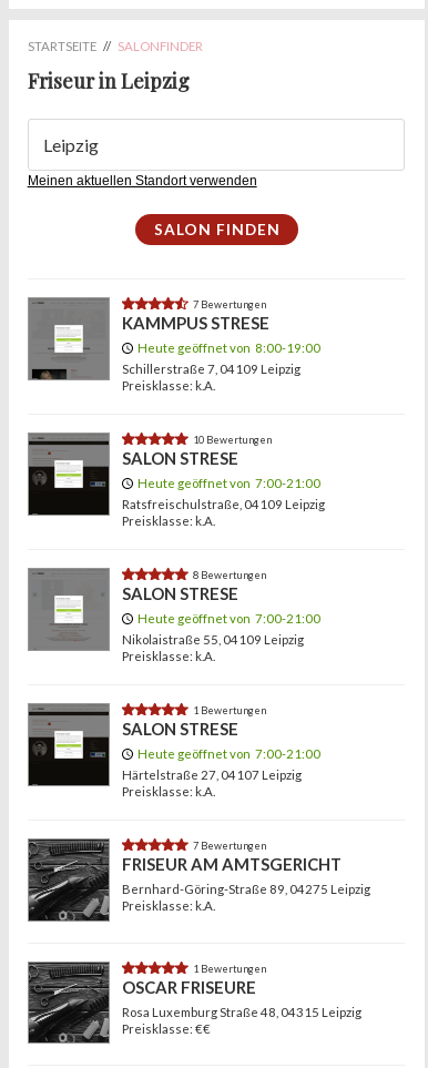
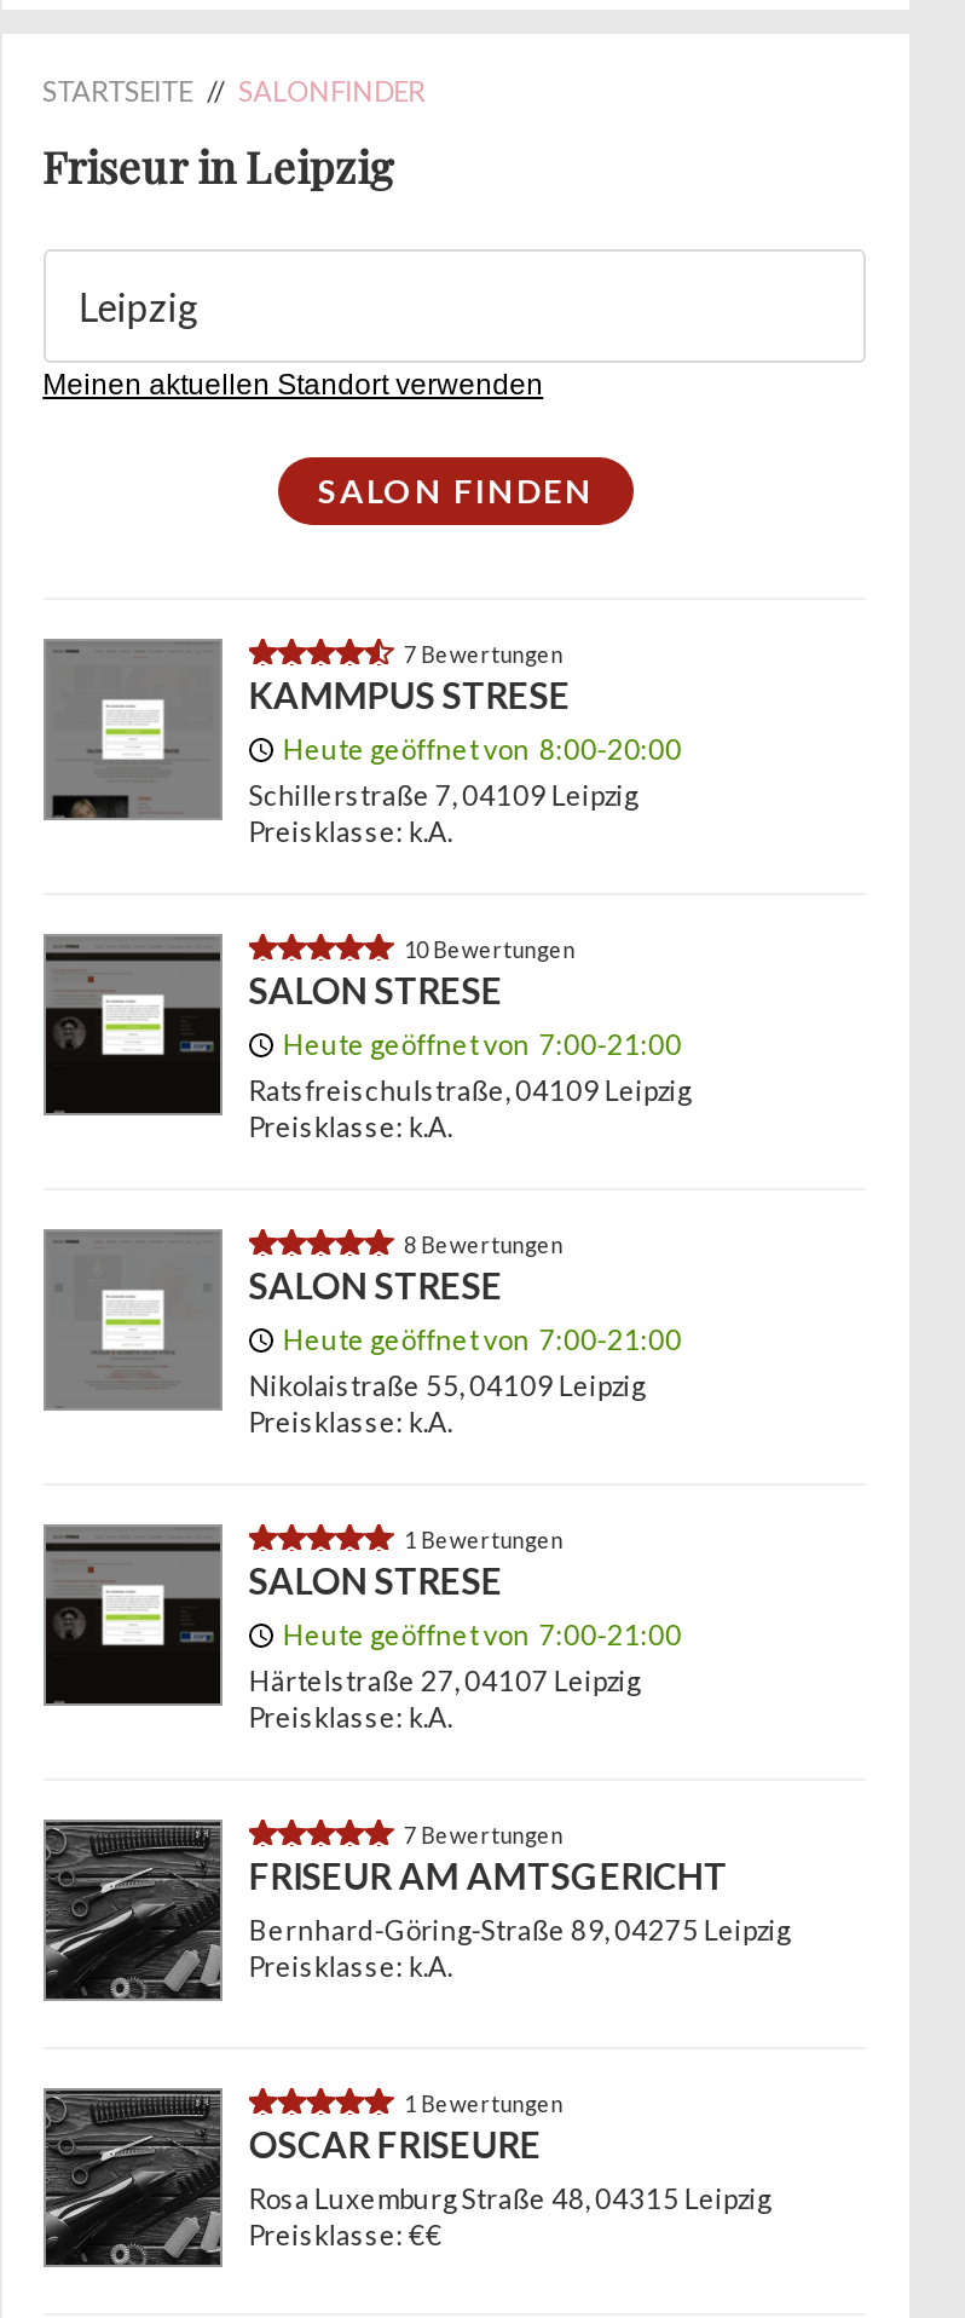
- Heute geöffnet von 8:00-19:00
+ Heute geöffnet von 8:00-20:00
